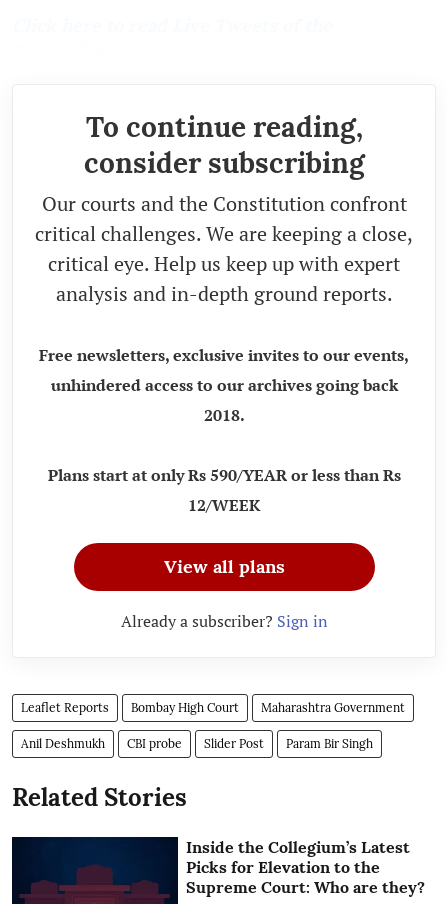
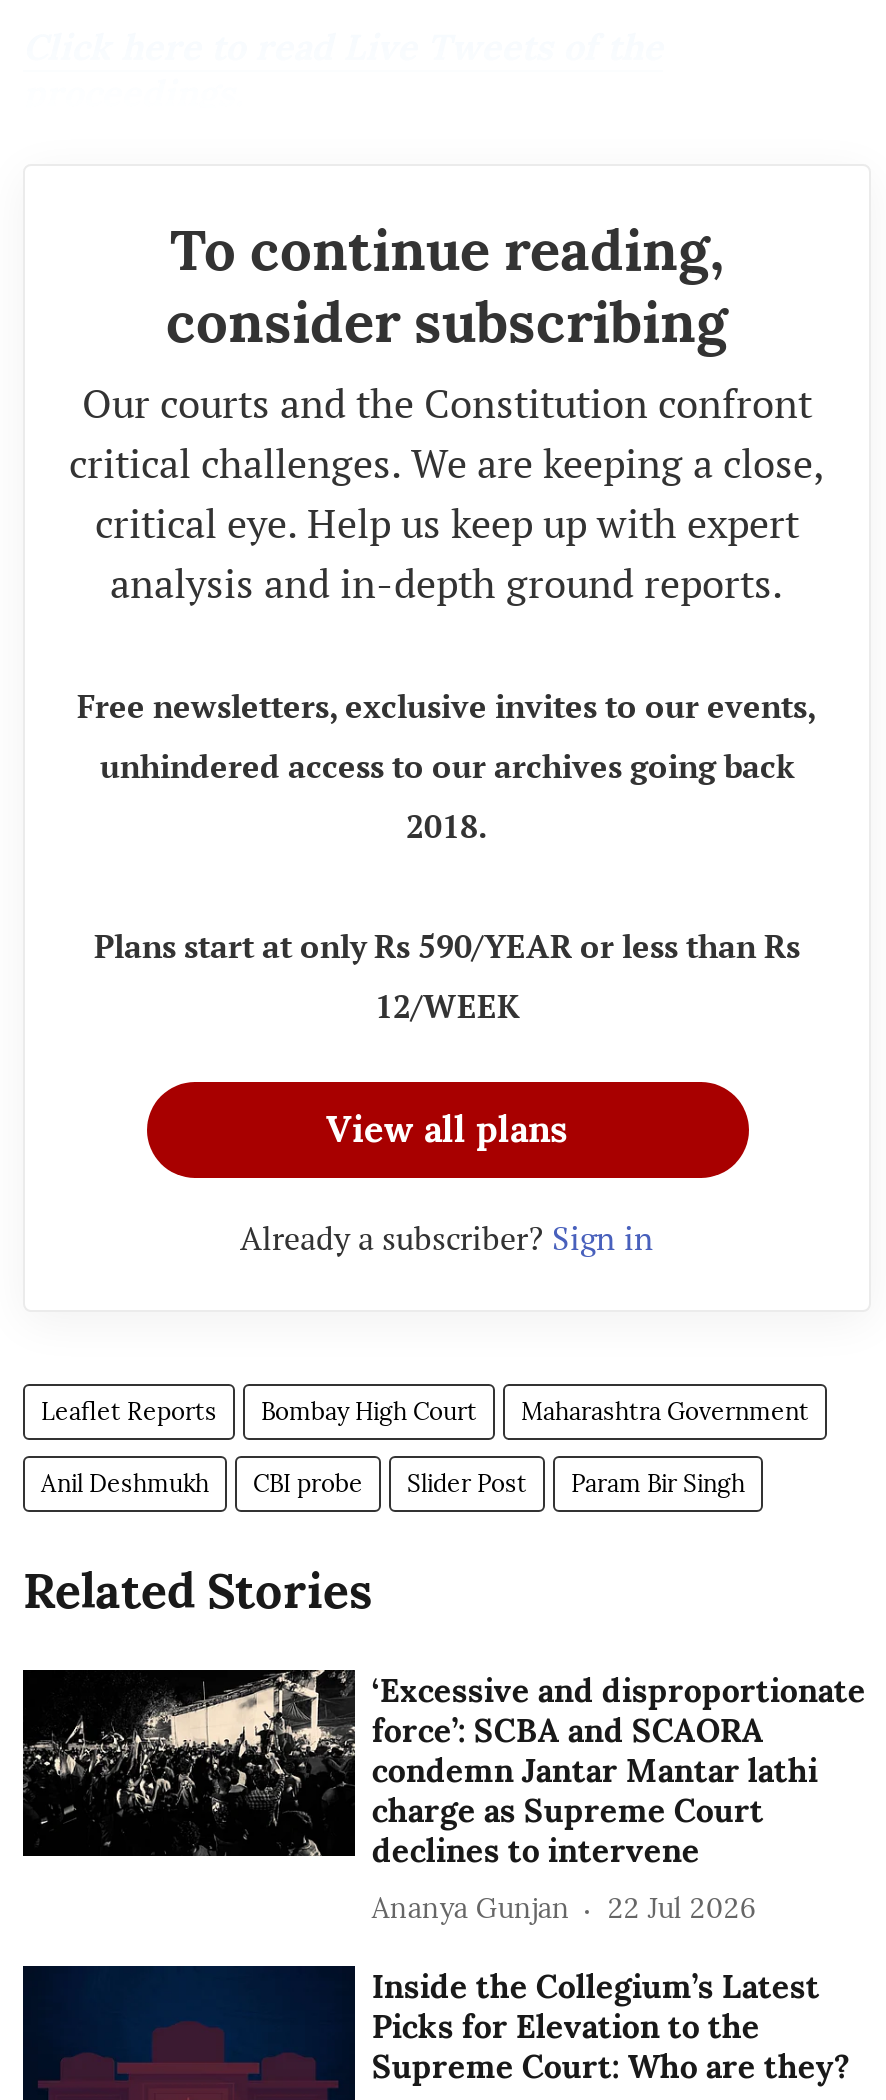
+ [image]
+ ‘Excessive and disproportionate
+ force’: SCBA and SCAORA
+ condemn Jantar Mantar lathi
+ charge as Supreme Court
+ declines to intervene
+ Ananya Gunjan
+ 22 Jul 2026
